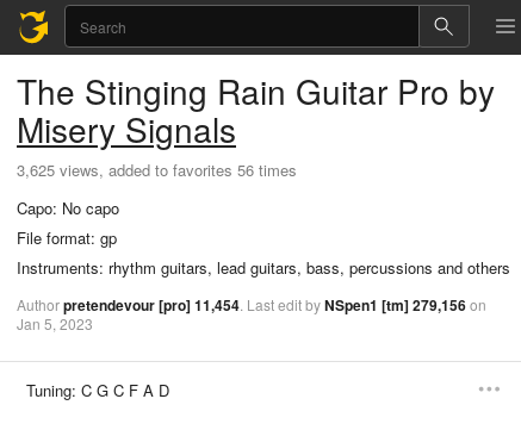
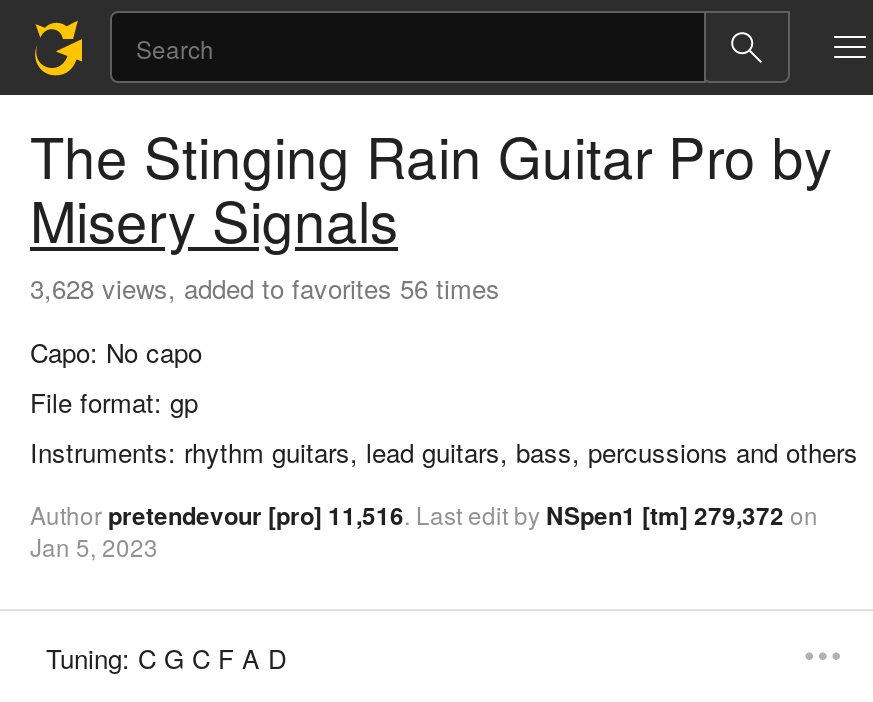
- 3,625 views, added to favorites 56 times
+ 3,628 views, added to favorites 56 times

- Author pretendevour [pro] 11,454. Last edit by NSpen1 [tm] 279,156 on
+ Author pretendevour [pro] 11,516. Last edit by NSpen1 [tm] 279,372 on
